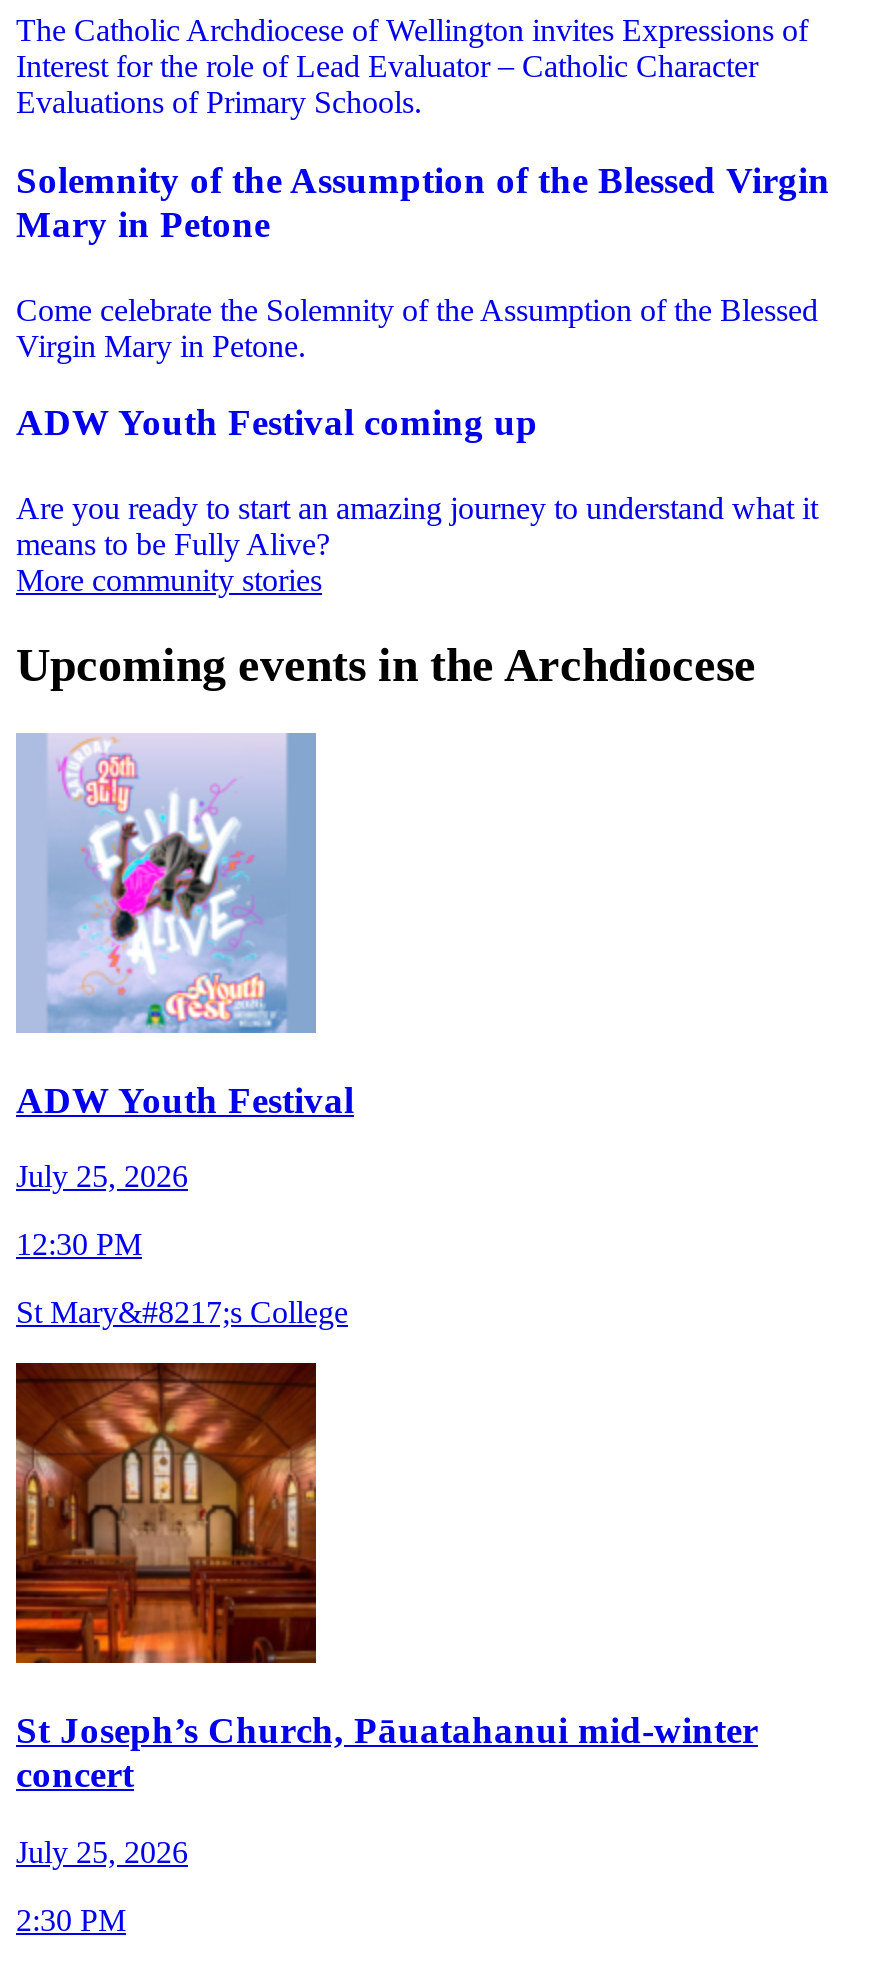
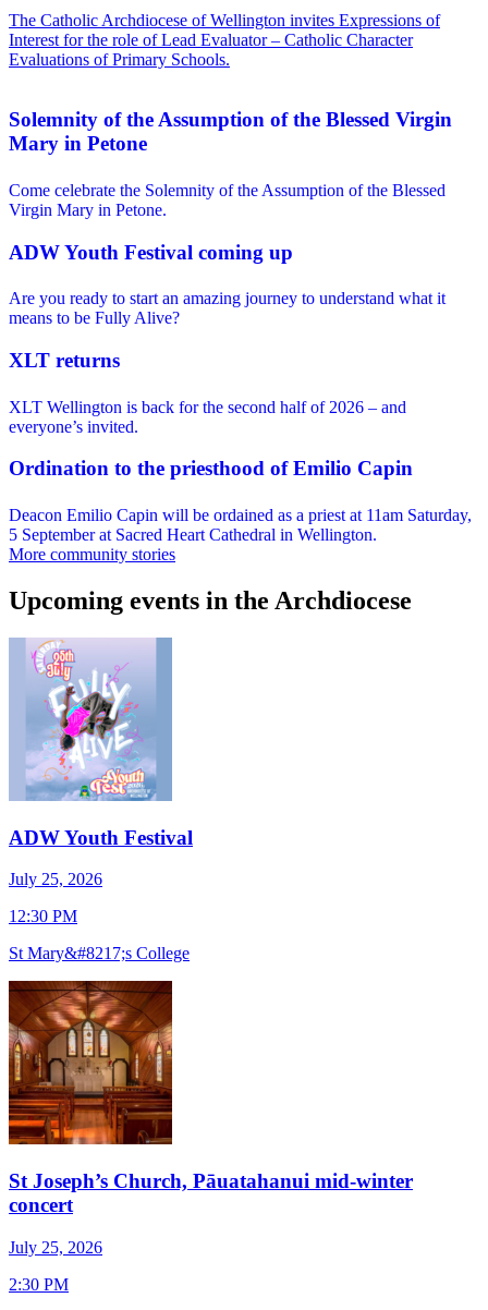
+ XLT returns
+ XLT Wellington is back for the second half of 2026 – and
+ everyone’s invited.
+ Ordination to the priesthood of Emilio Capin
+ Deacon Emilio Capin will be ordained as a priest at 11am Saturday,
+ 5 September at Sacred Heart Cathedral in Wellington.
